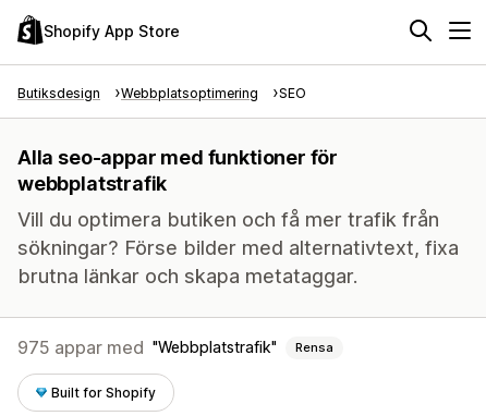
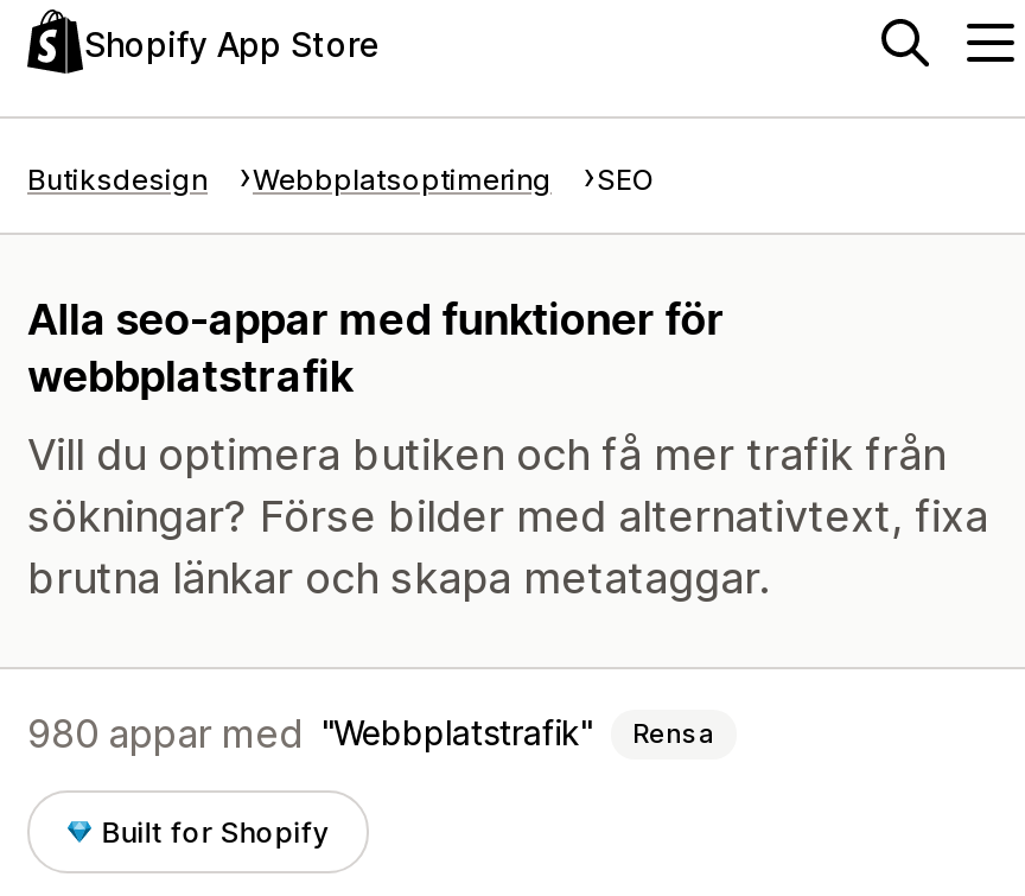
- 975 appar med Webbplatstrafik Rensa
+ 980 appar med Webbplatstrafik Rensa
